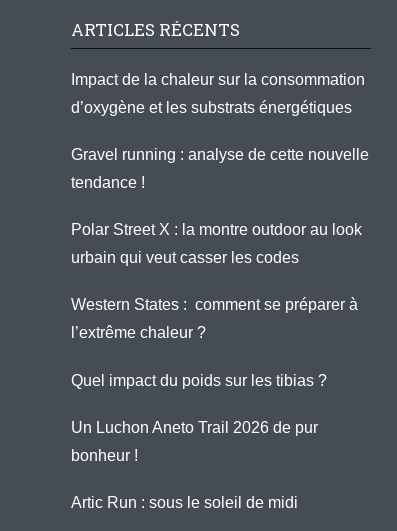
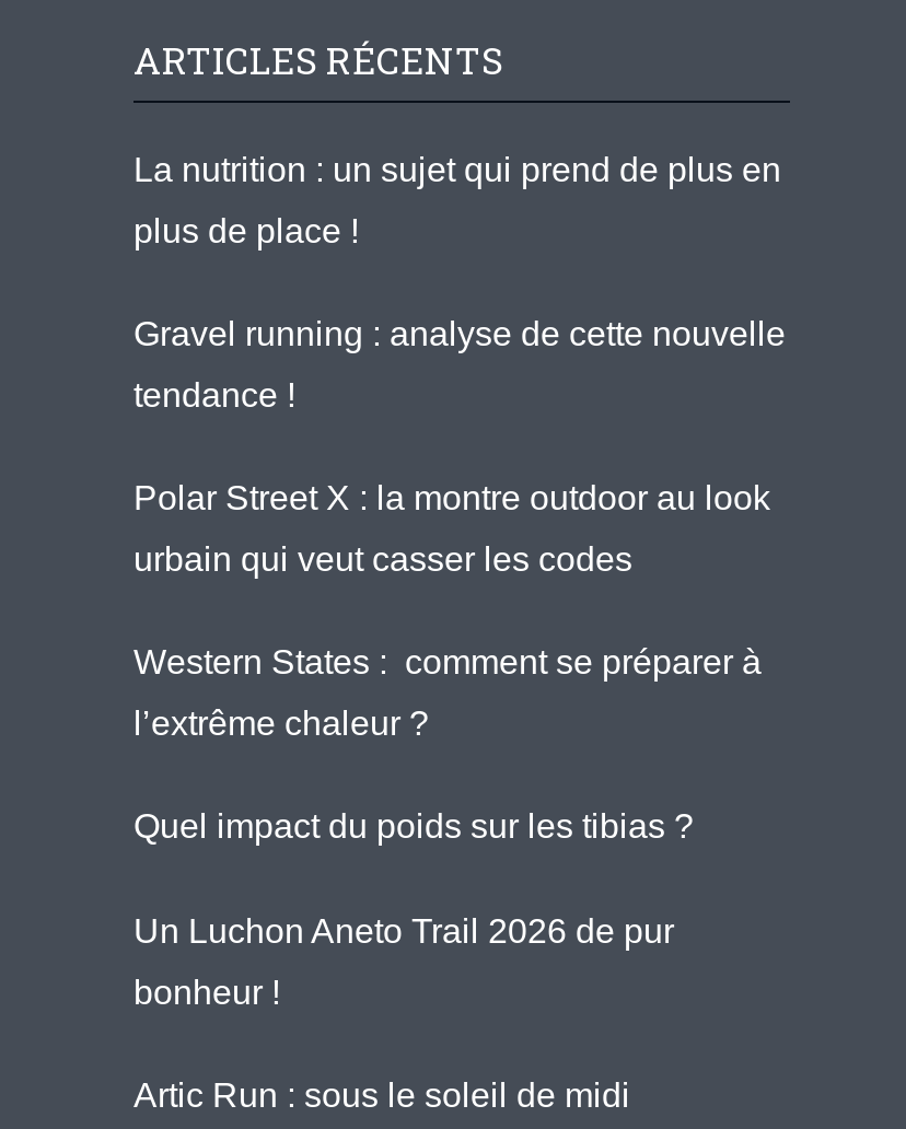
- Impact de la chaleur sur la consommation
+ La nutrition : un sujet qui prend de plus en

- d’oxygène et les substrats énergétiques
+ plus de place !
